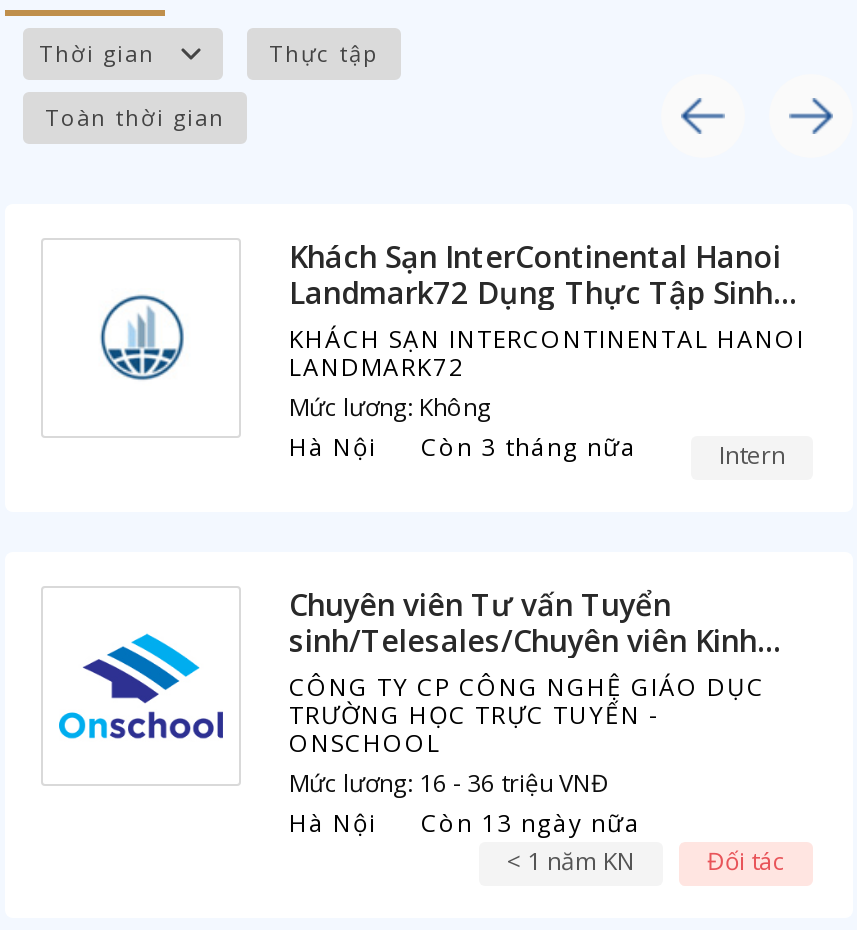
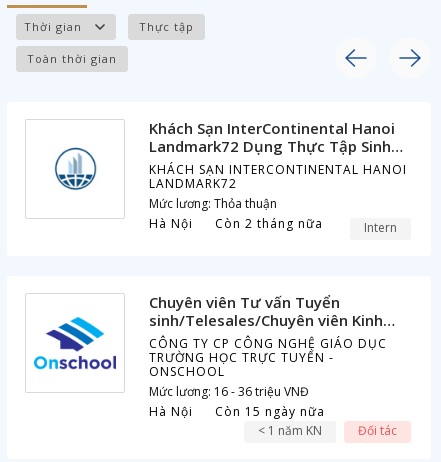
- Mức lương: Không
+ Mức lương: Thỏa thuận

- Hà Nội Còn 3 tháng nữa
+ Hà Nội Còn 2 tháng nữa

- Hà Nội Còn 13 ngày nữa
+ Hà Nội Còn 15 ngày nữa
